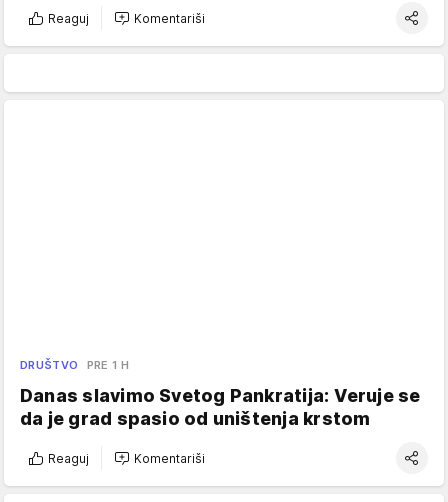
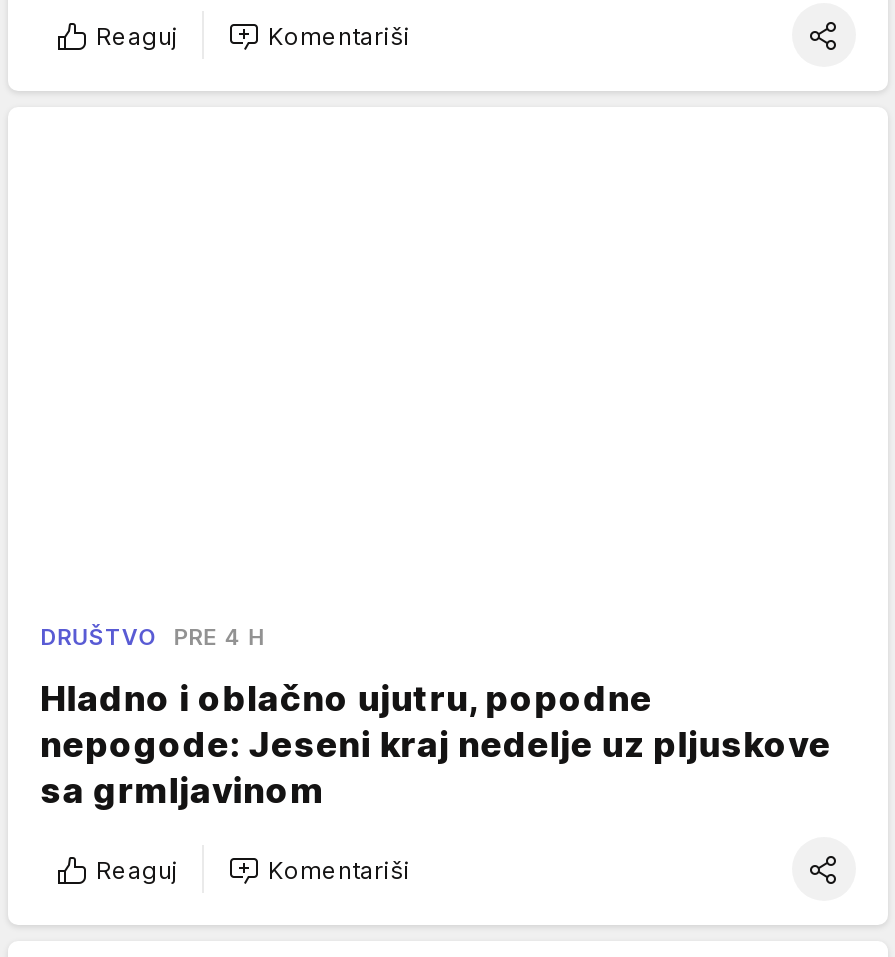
- DRUŠTVO PRE 1 H
+ DRUŠTVO PRE 4 H

- Danas slavimo Svetog Pankratija: Veruje se
- da je grad spasio od uništenja krstom
+ Hladno i oblačno ujutru, popodne
+ nepogode: Jeseni kraj nedelje uz pljuskove
+ sa grmljavinom
